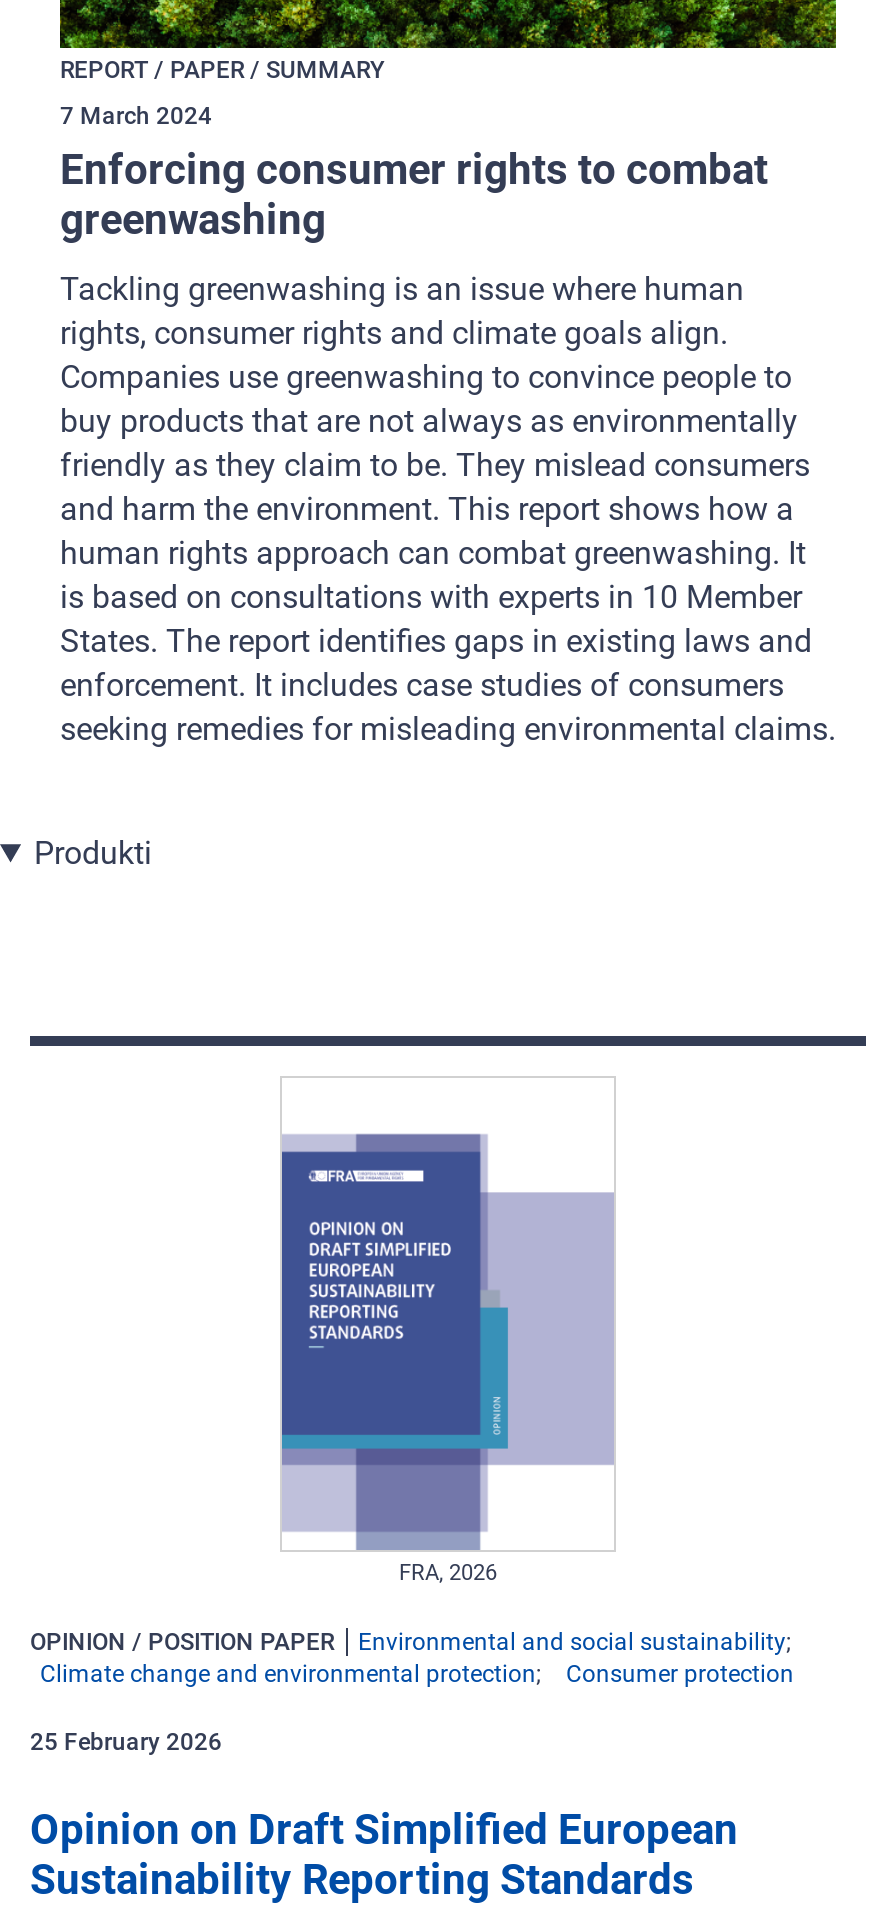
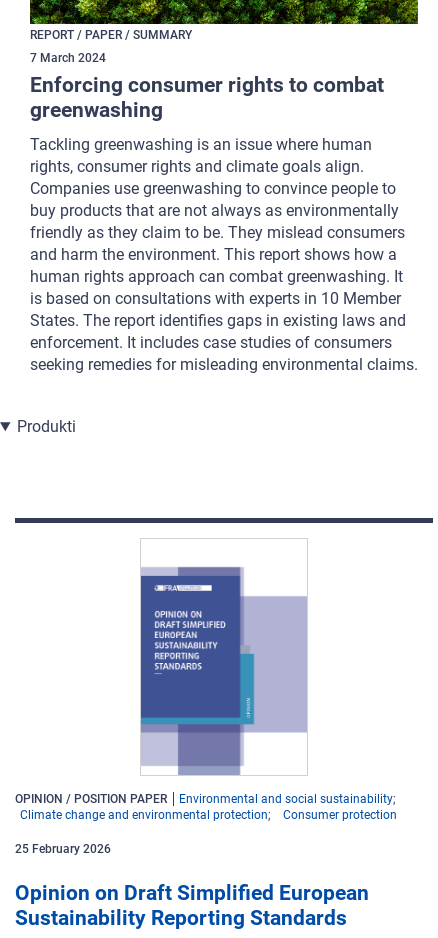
- FRA, 2026
